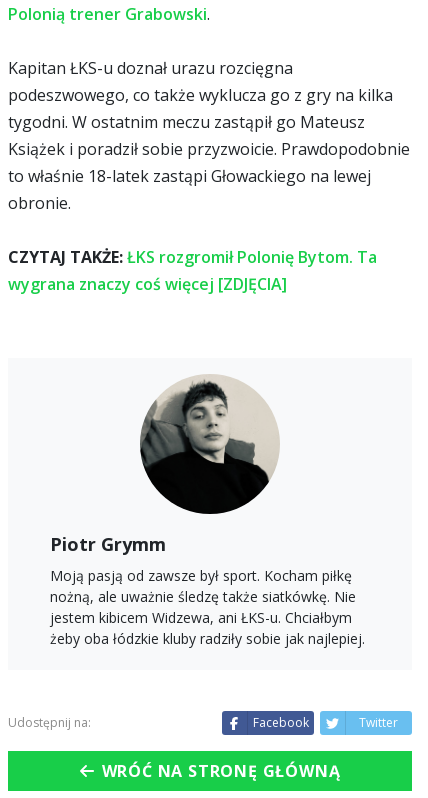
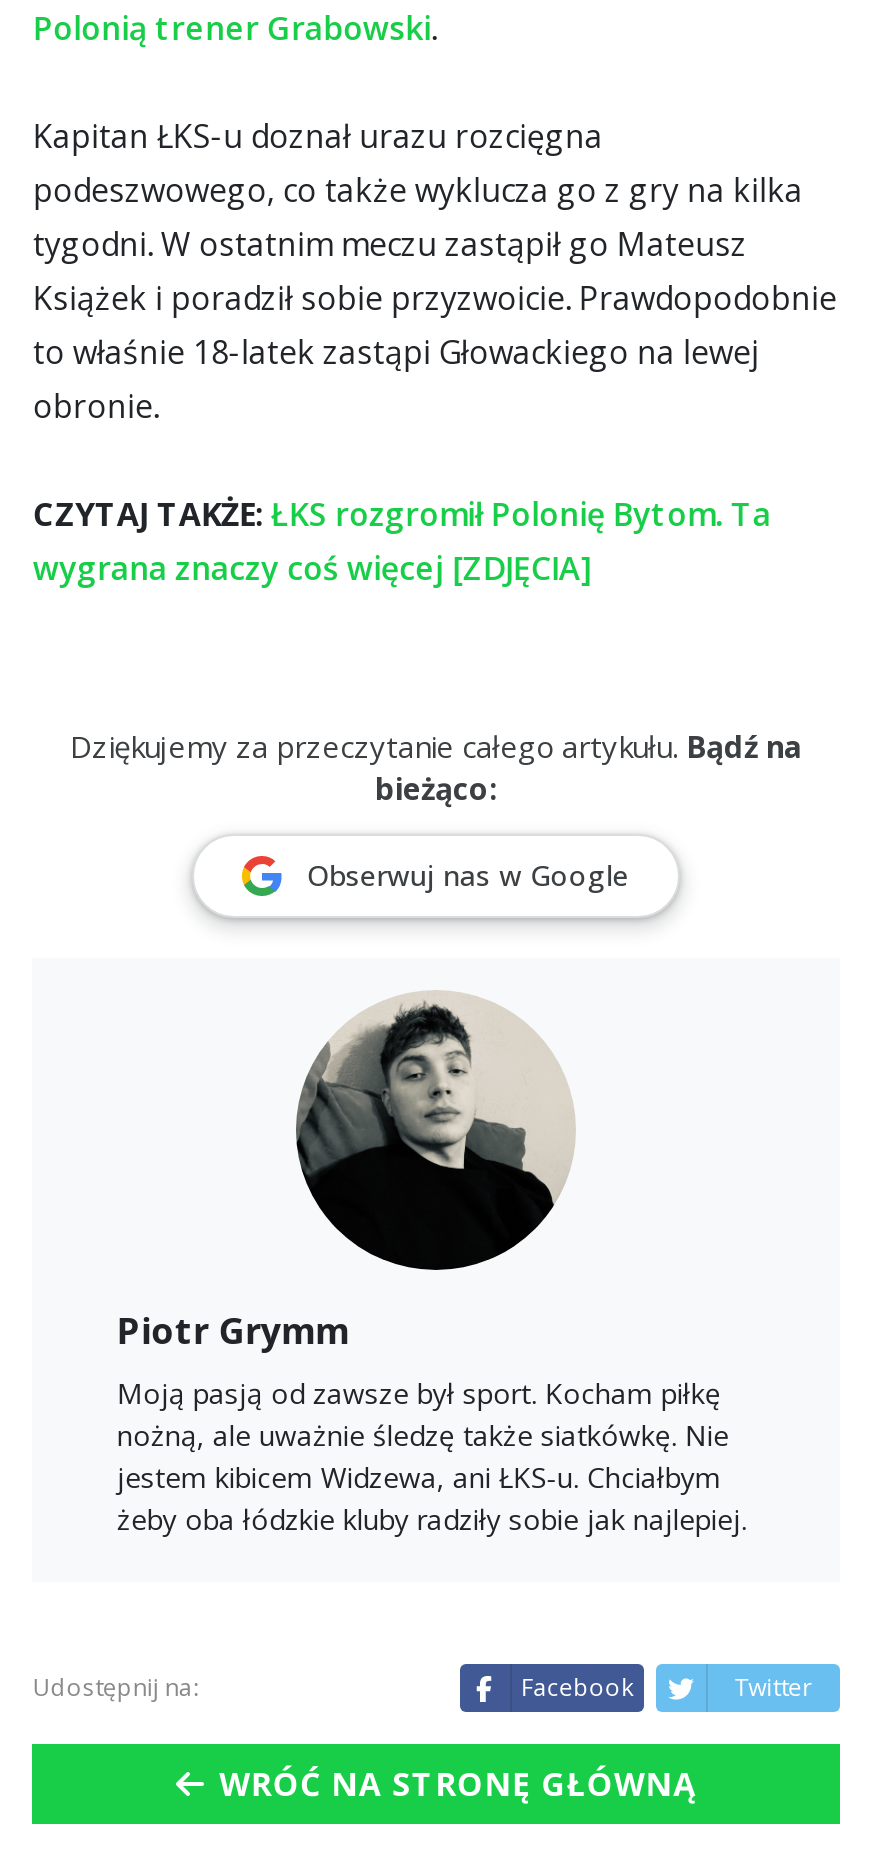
+ Dziękujemy za przeczytanie całego artykułu. Bądź na
+ bieżąco:
+ Obserwuj nas w Google
